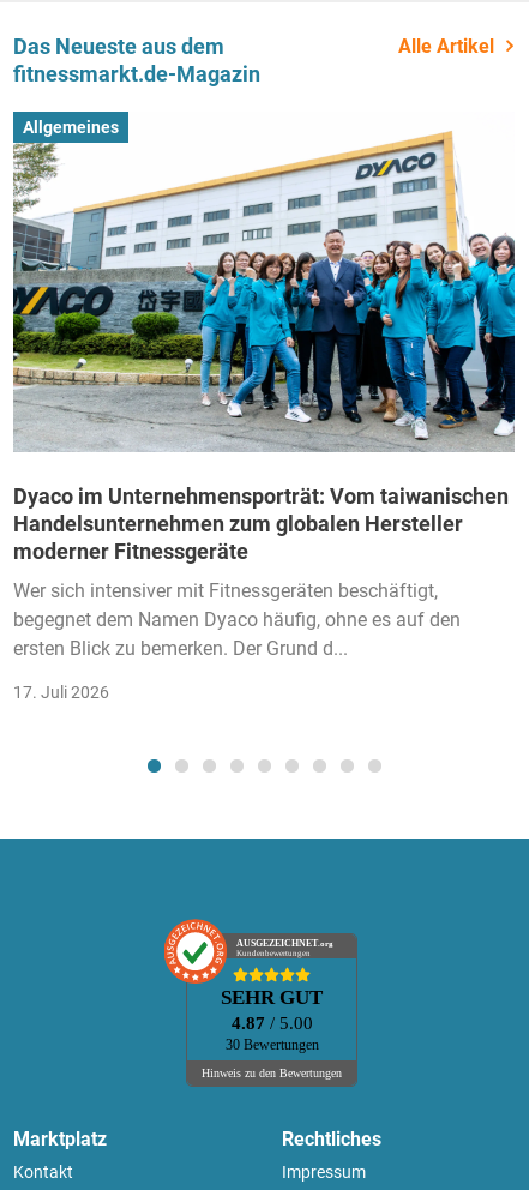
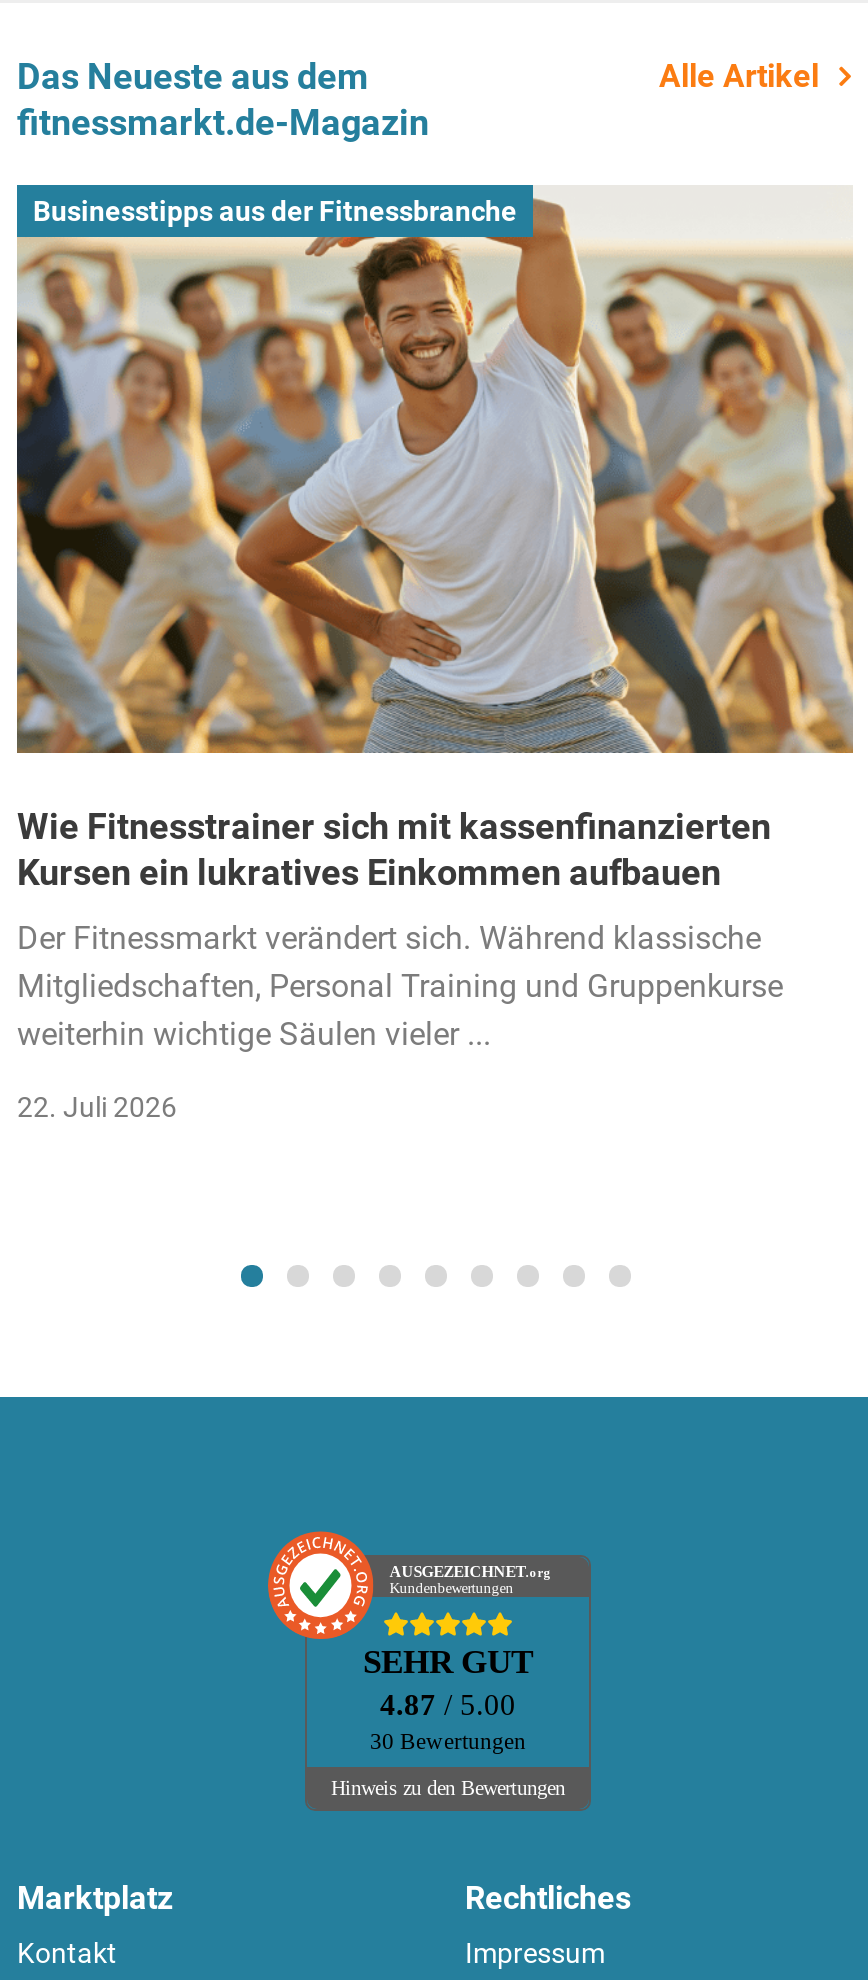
- [image]
- Allgemeines
+ [image]
+ Businesstipps aus der Fitnessbranche

- Dyaco im Unternehmensporträt: Vom taiwanischen
- Handelsunternehmen zum globalen Hersteller
- moderner Fitnessgeräte
+ Wie Fitnesstrainer sich mit kassenfinanzierten
+ Kursen ein lukratives Einkommen aufbauen

- Wer sich intensiver mit Fitnessgeräten beschäftigt,
- begegnet dem Namen Dyaco häufig, ohne es auf den
- ersten Blick zu bemerken. Der Grund d...
+ Der Fitnessmarkt verändert sich. Während klassische
+ Mitgliedschaften, Personal Training und Gruppenkurse
+ weiterhin wichtige Säulen vieler ...

- 17. Juli 2026
+ 22. Juli 2026
